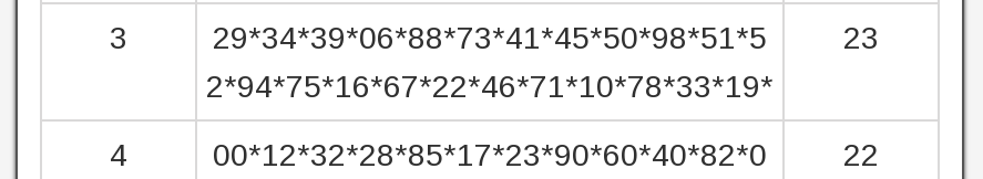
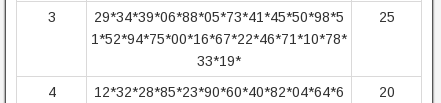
- 29*34*39*06*88*73*41*45*50*98*51*5
- 2*94*75*16*67*22*46*71*10*78*33*19*
+ 29*34*39*06*88*05*73*41*45*50*98*5
+ 1*52*94*75*00*16*67*22*46*71*10*78*
+ 33*19*

- 23
+ 25

- 00*12*32*28*85*17*23*90*60*40*82*0
+ 12*32*28*85*23*90*60*40*82*04*64*6

- 22
+ 20
